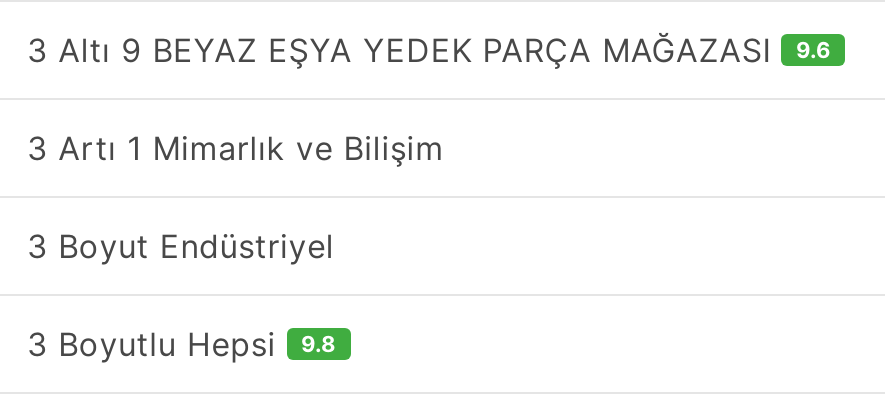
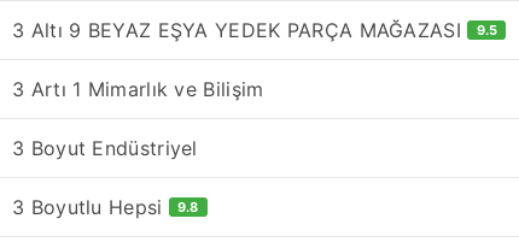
- 3 Altı 9 BEYAZ EŞYA YEDEK PARÇA MAĞAZASI 9.6
+ 3 Altı 9 BEYAZ EŞYA YEDEK PARÇA MAĞAZASI 9.5
